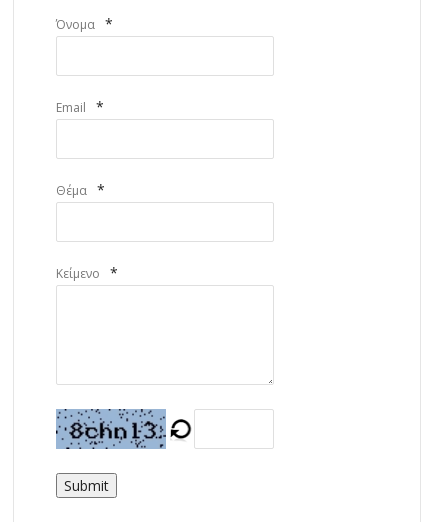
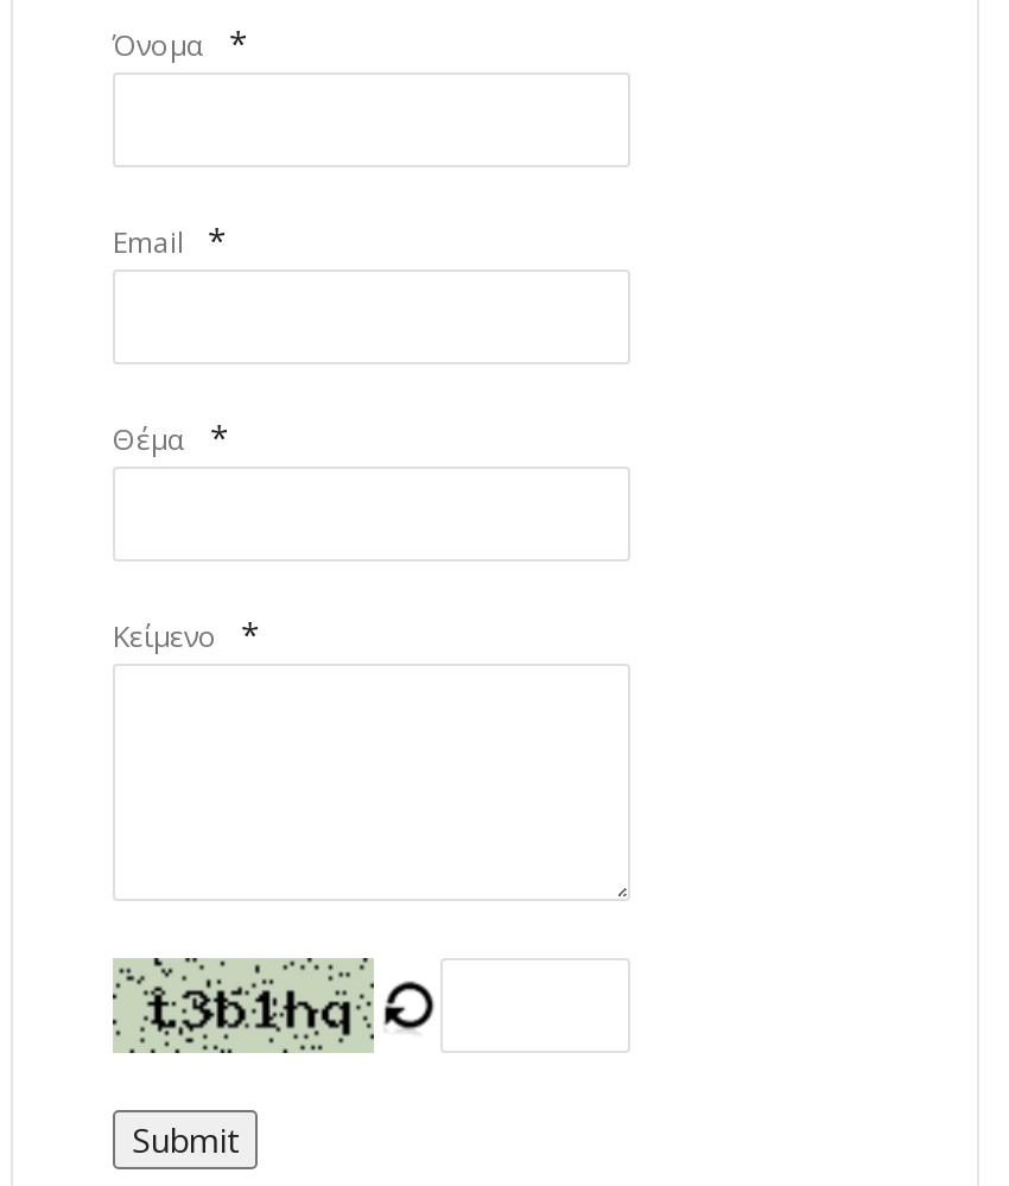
- [image]
+ [image]
